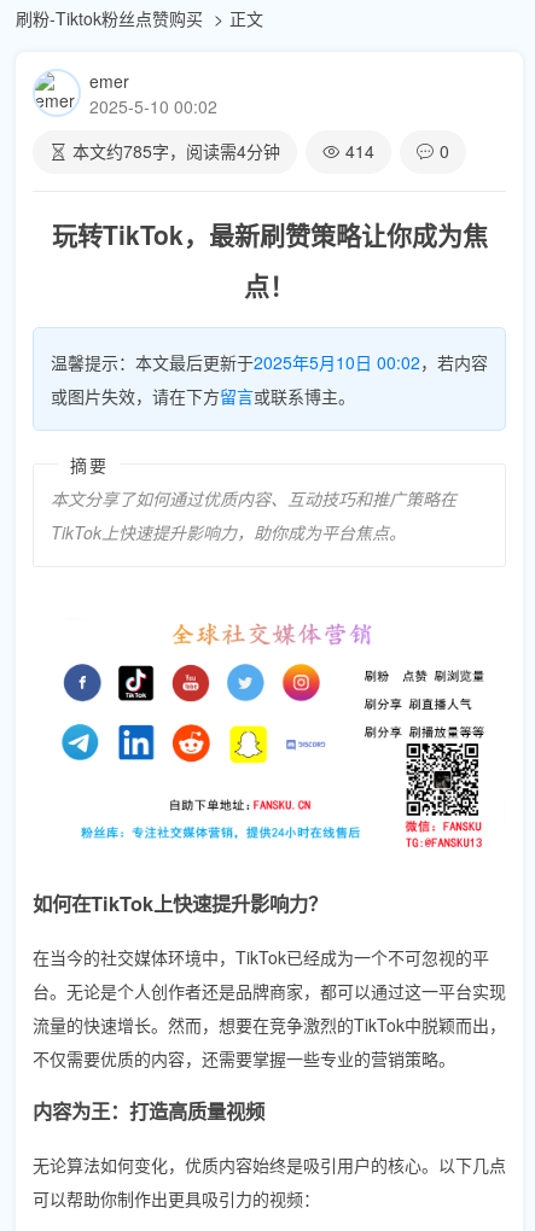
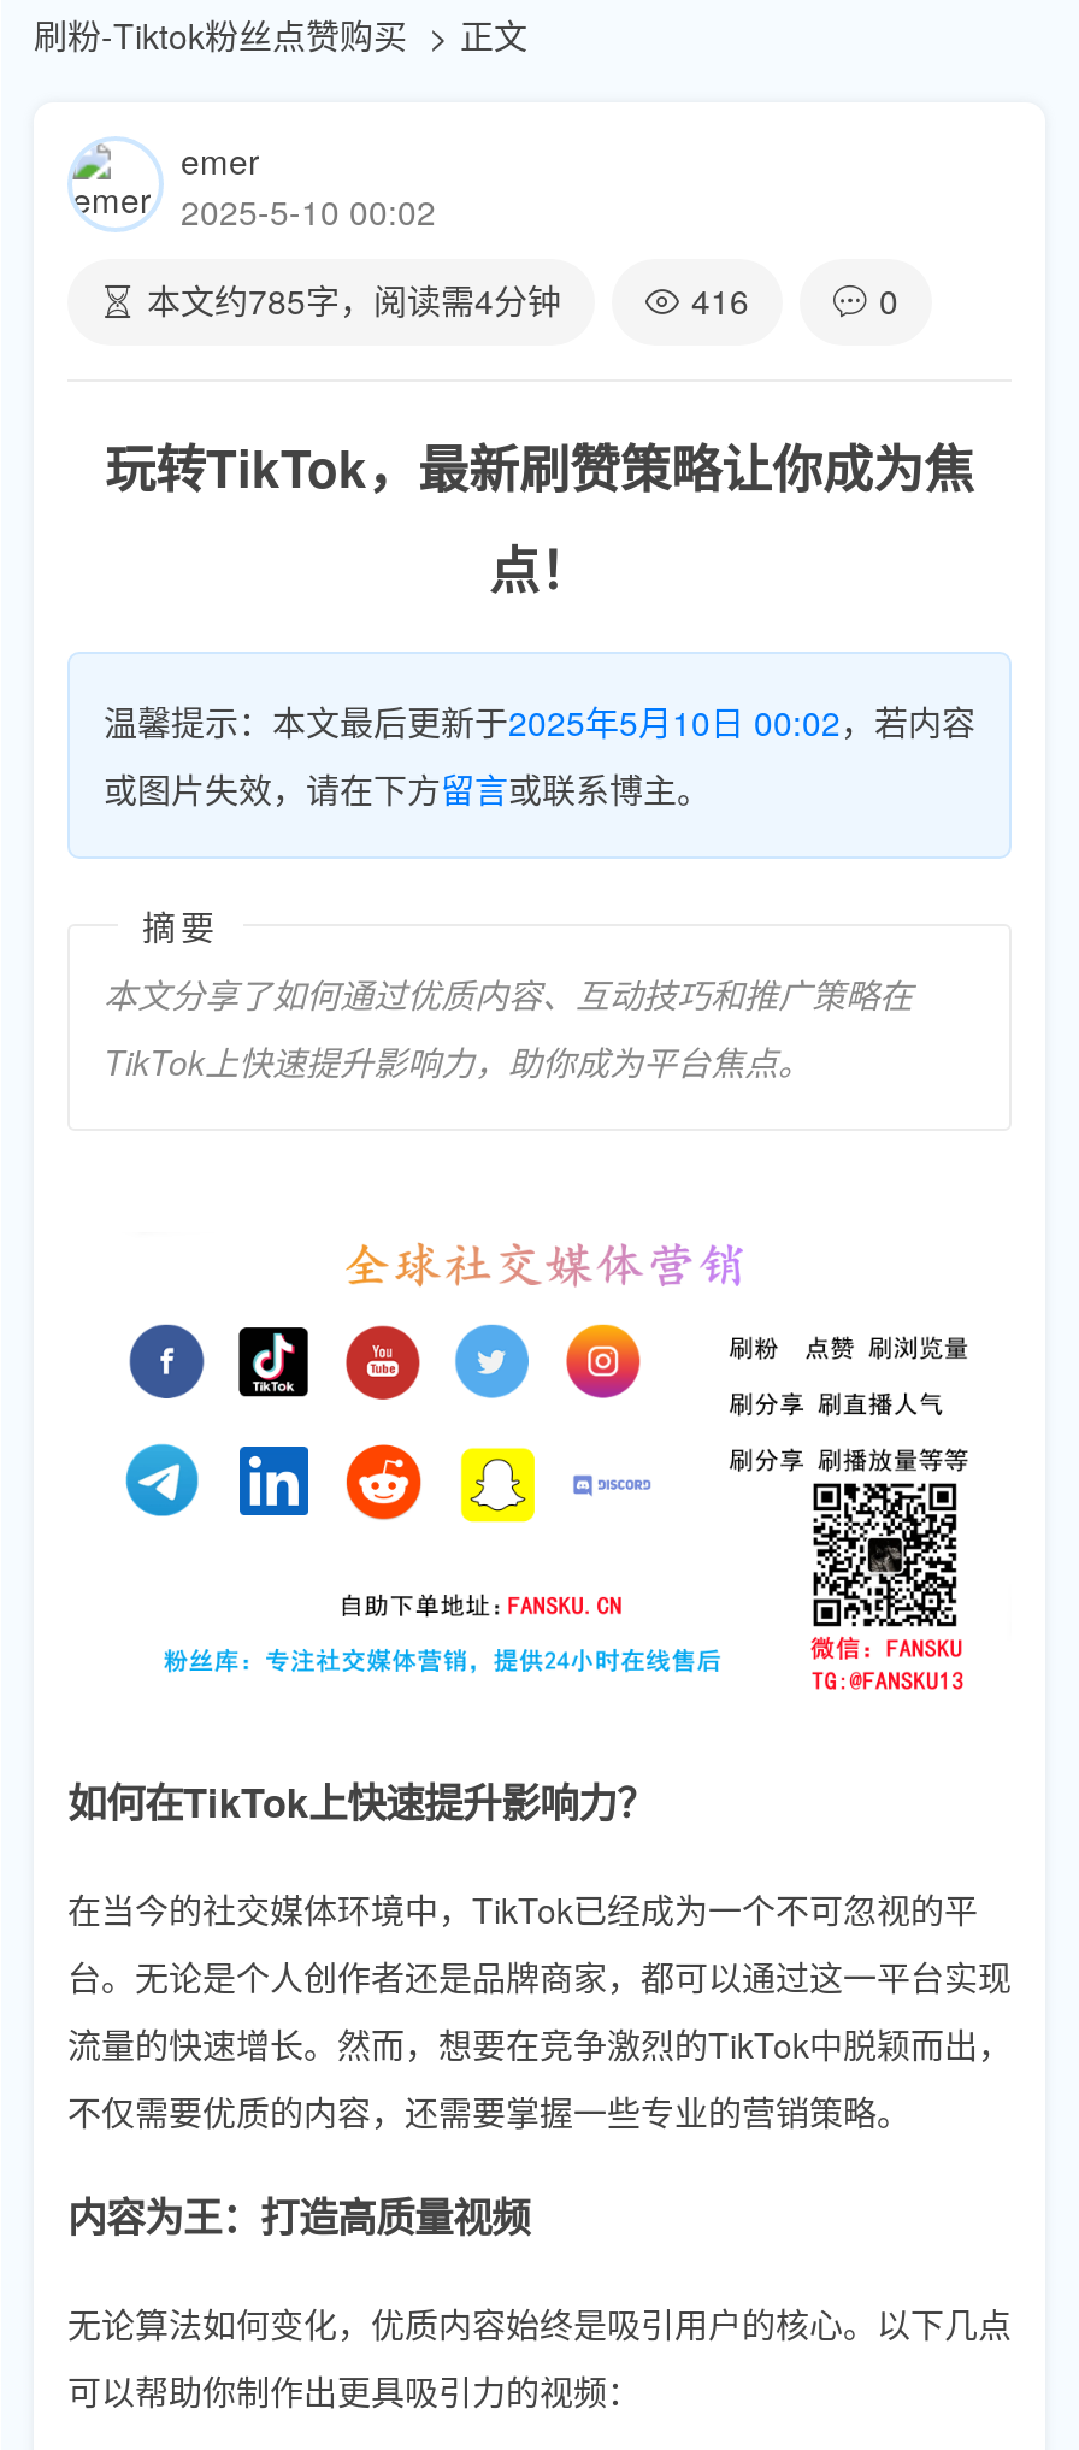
- 414
+ 416
